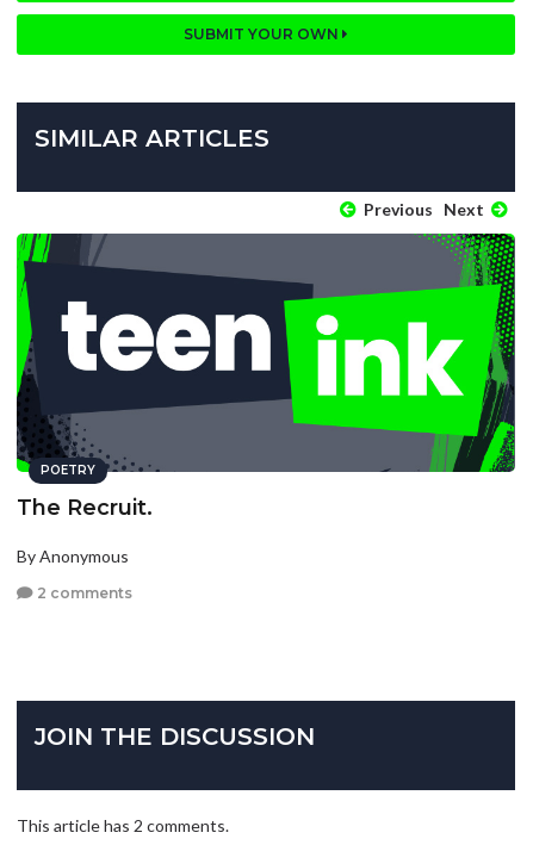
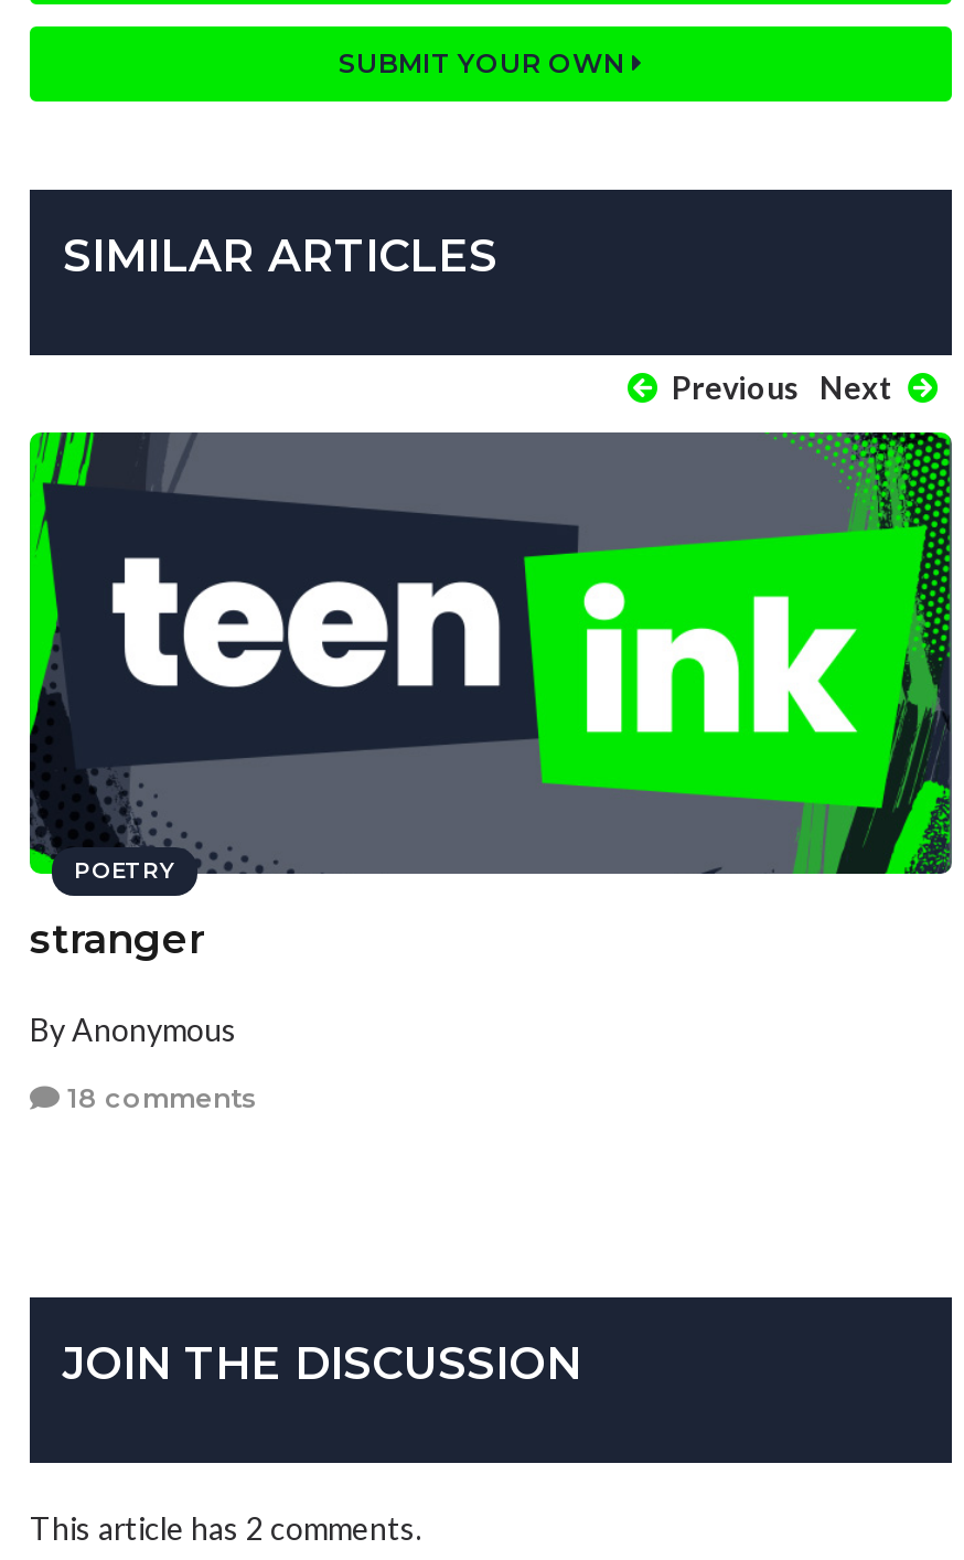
- The Recruit.
+ stranger

- 2 comments
+ 18 comments
